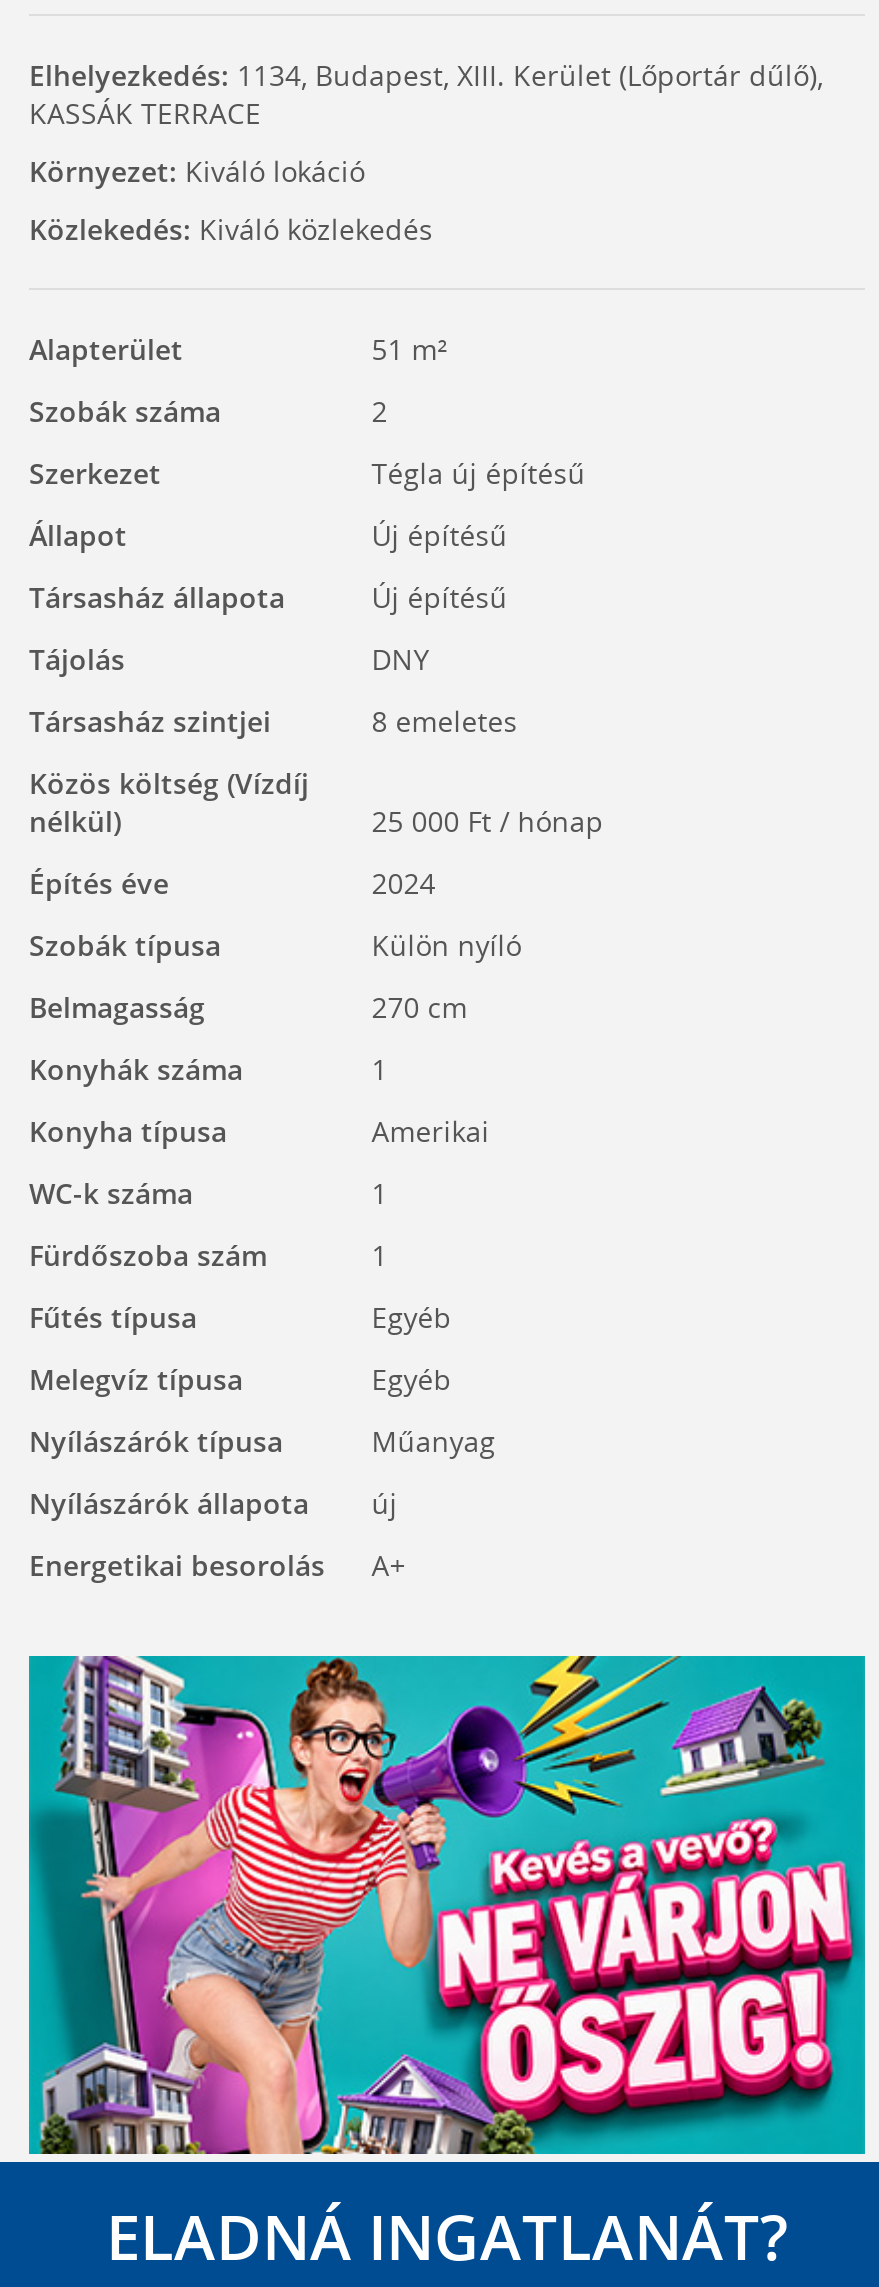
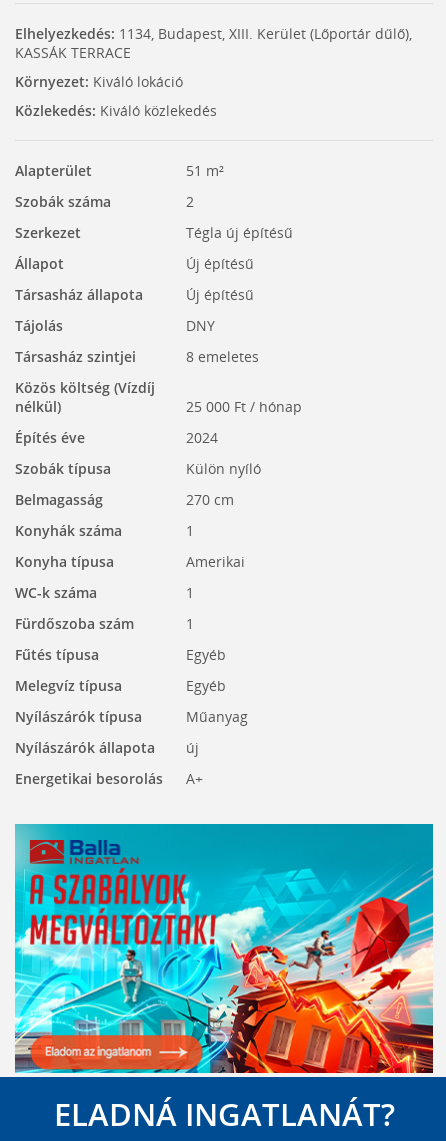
- [image]
+ [image]
